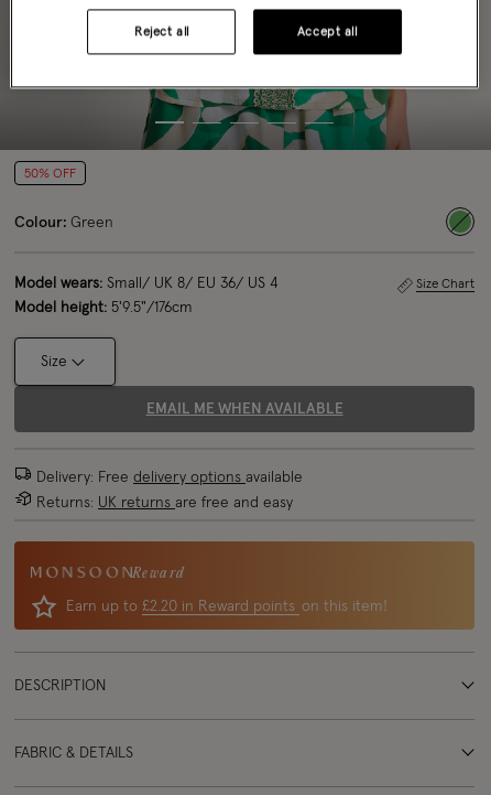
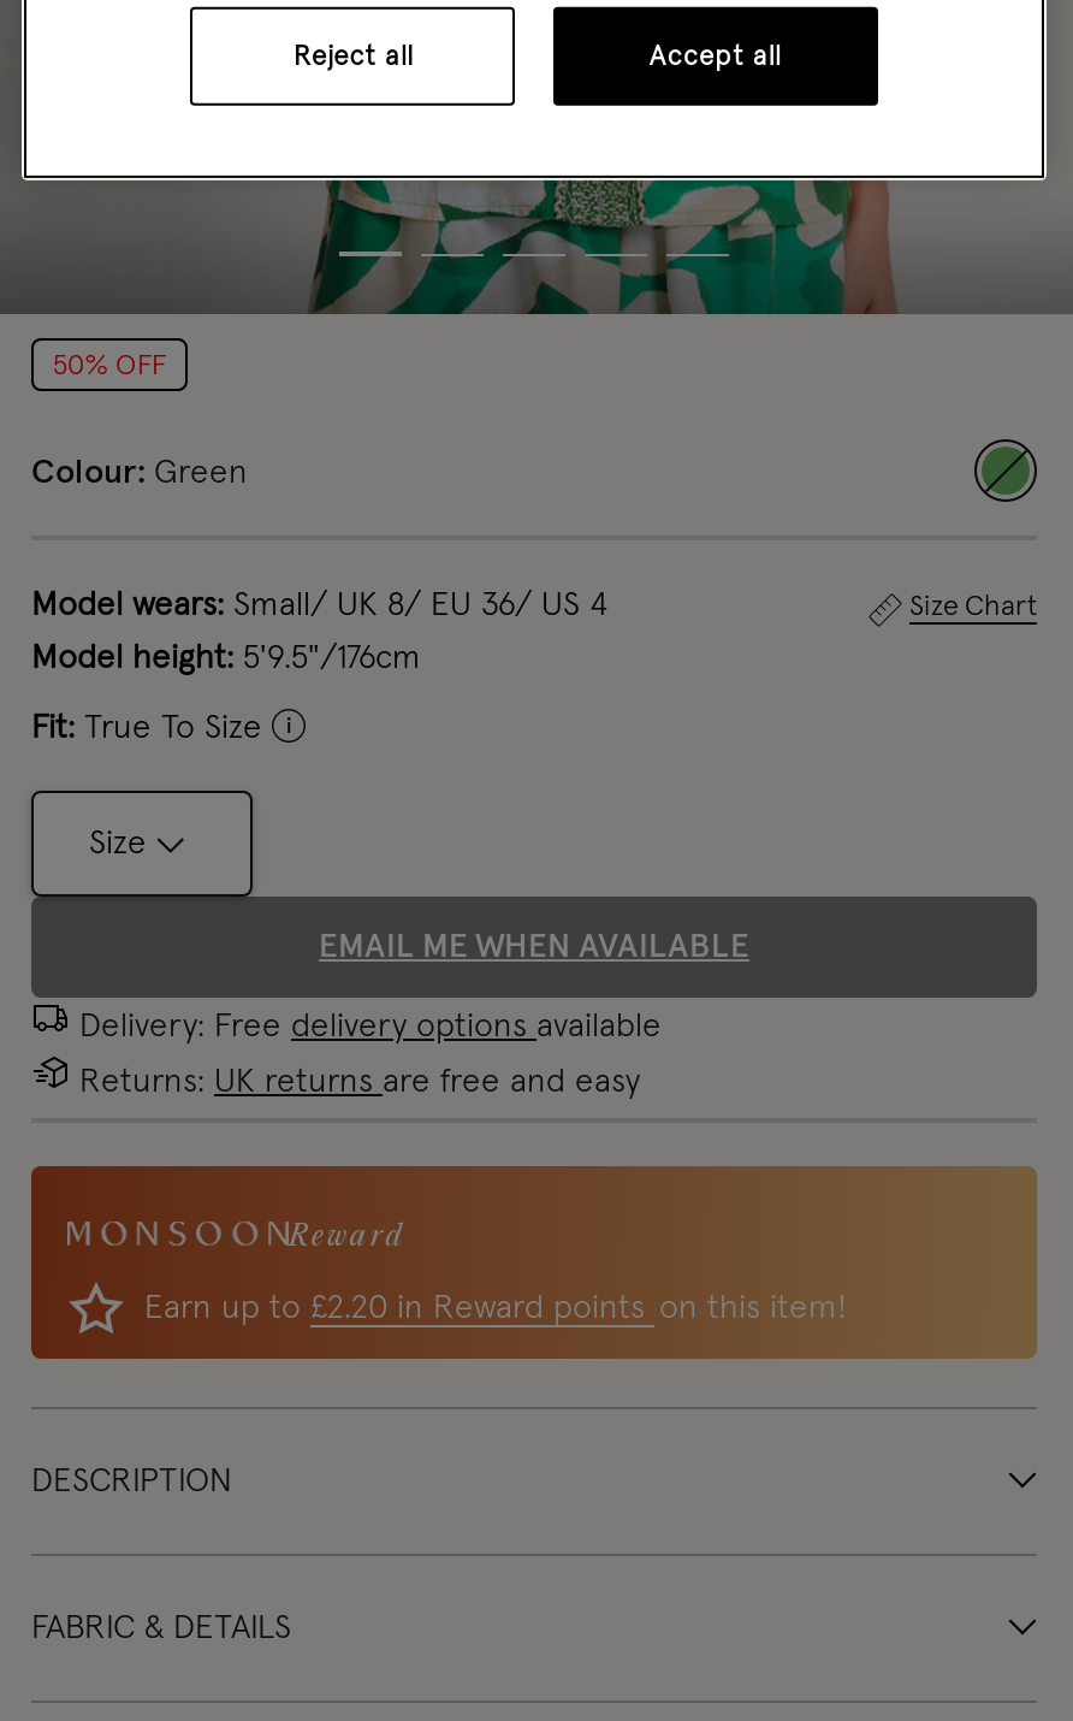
+ Fit: True To Size

moved down: Size | EMAIL ME WHEN AVAILABLE
